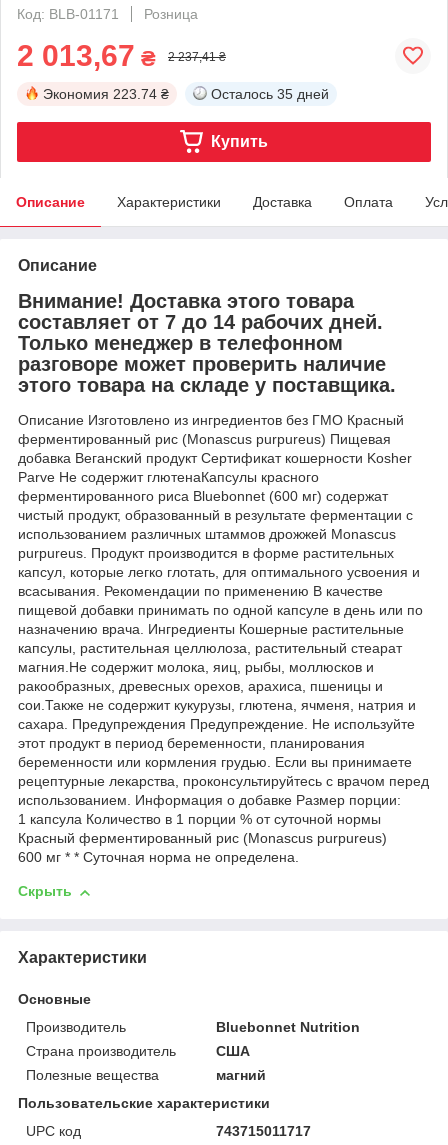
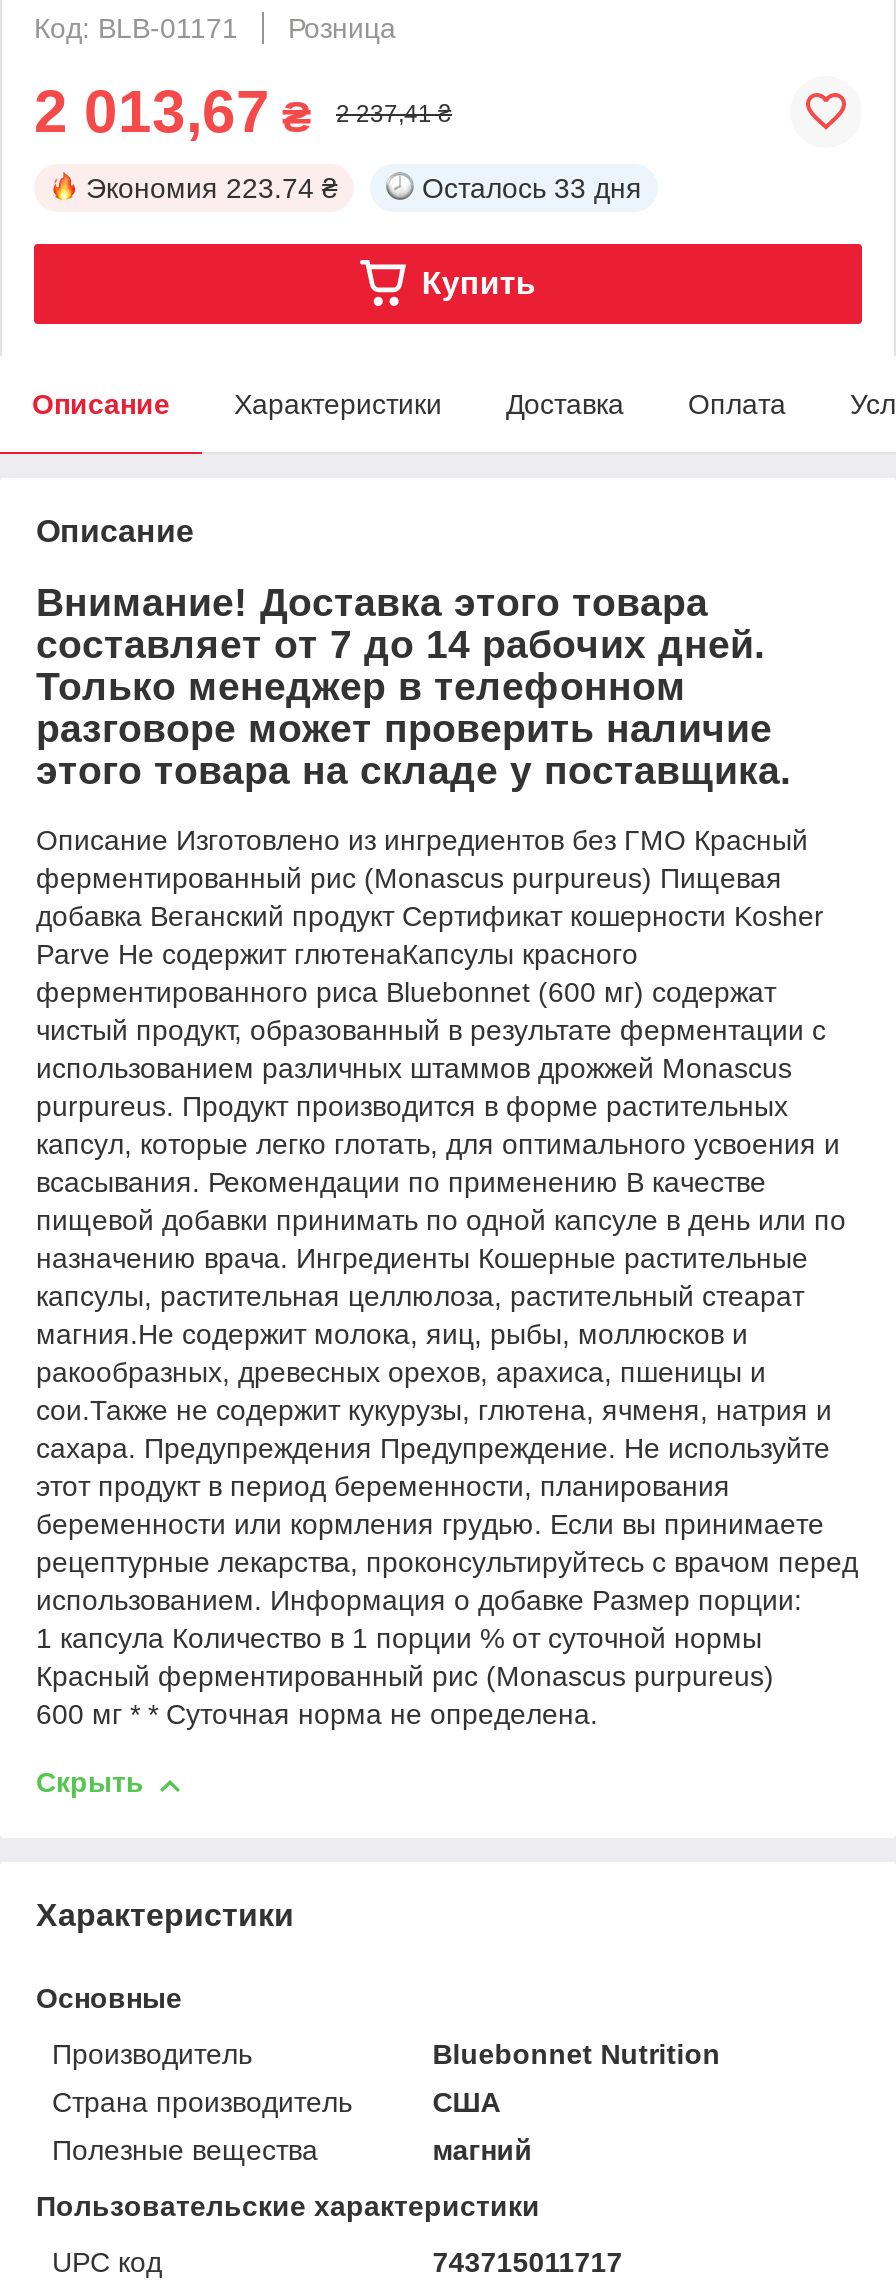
- Осталось 35 дней
+ Осталось 33 дня
